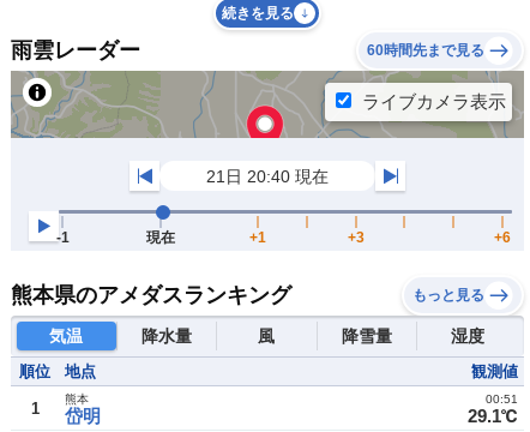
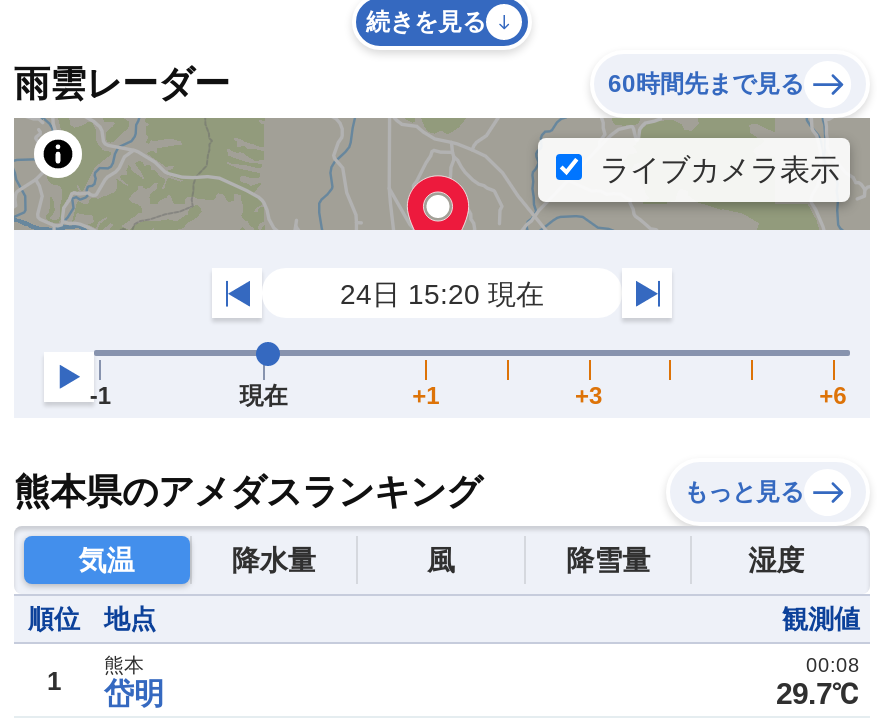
- 00:51
+ 00:08

- 29.1℃
+ 29.7℃
